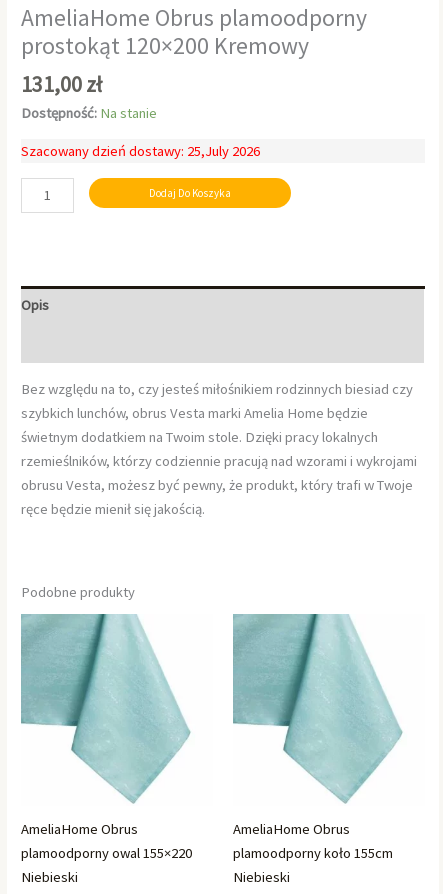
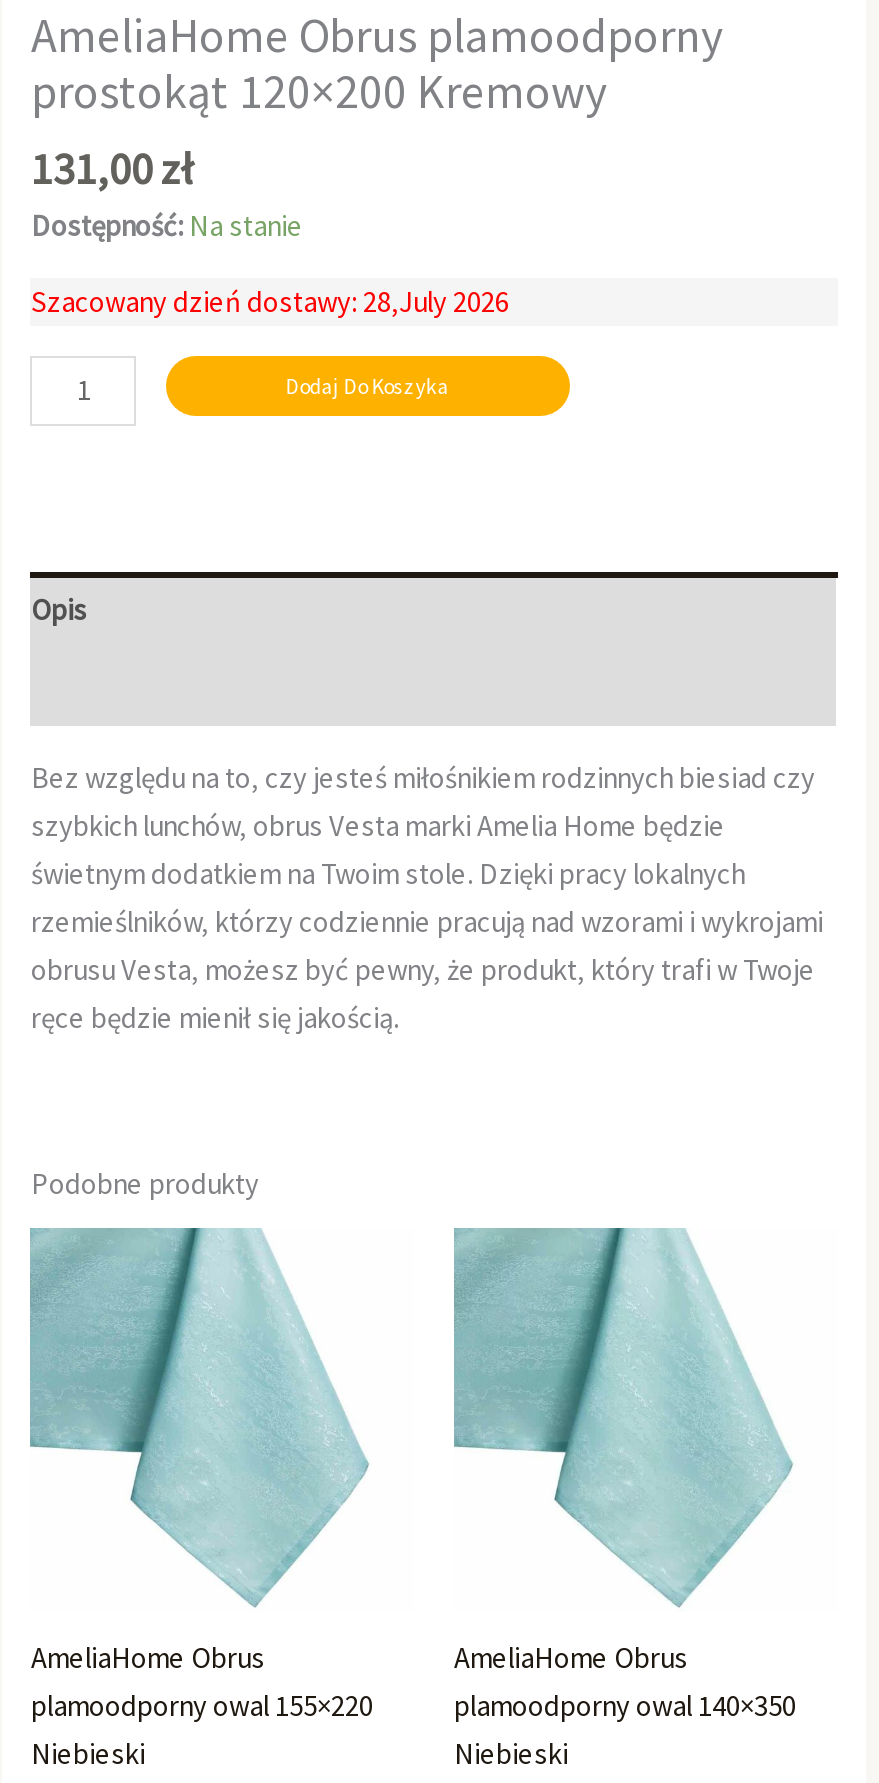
- Szacowany dzień dostawy: 25,July 2026
+ Szacowany dzień dostawy: 28,July 2026

- plamoodporny koło 155cm
+ plamoodporny owal 140×350
